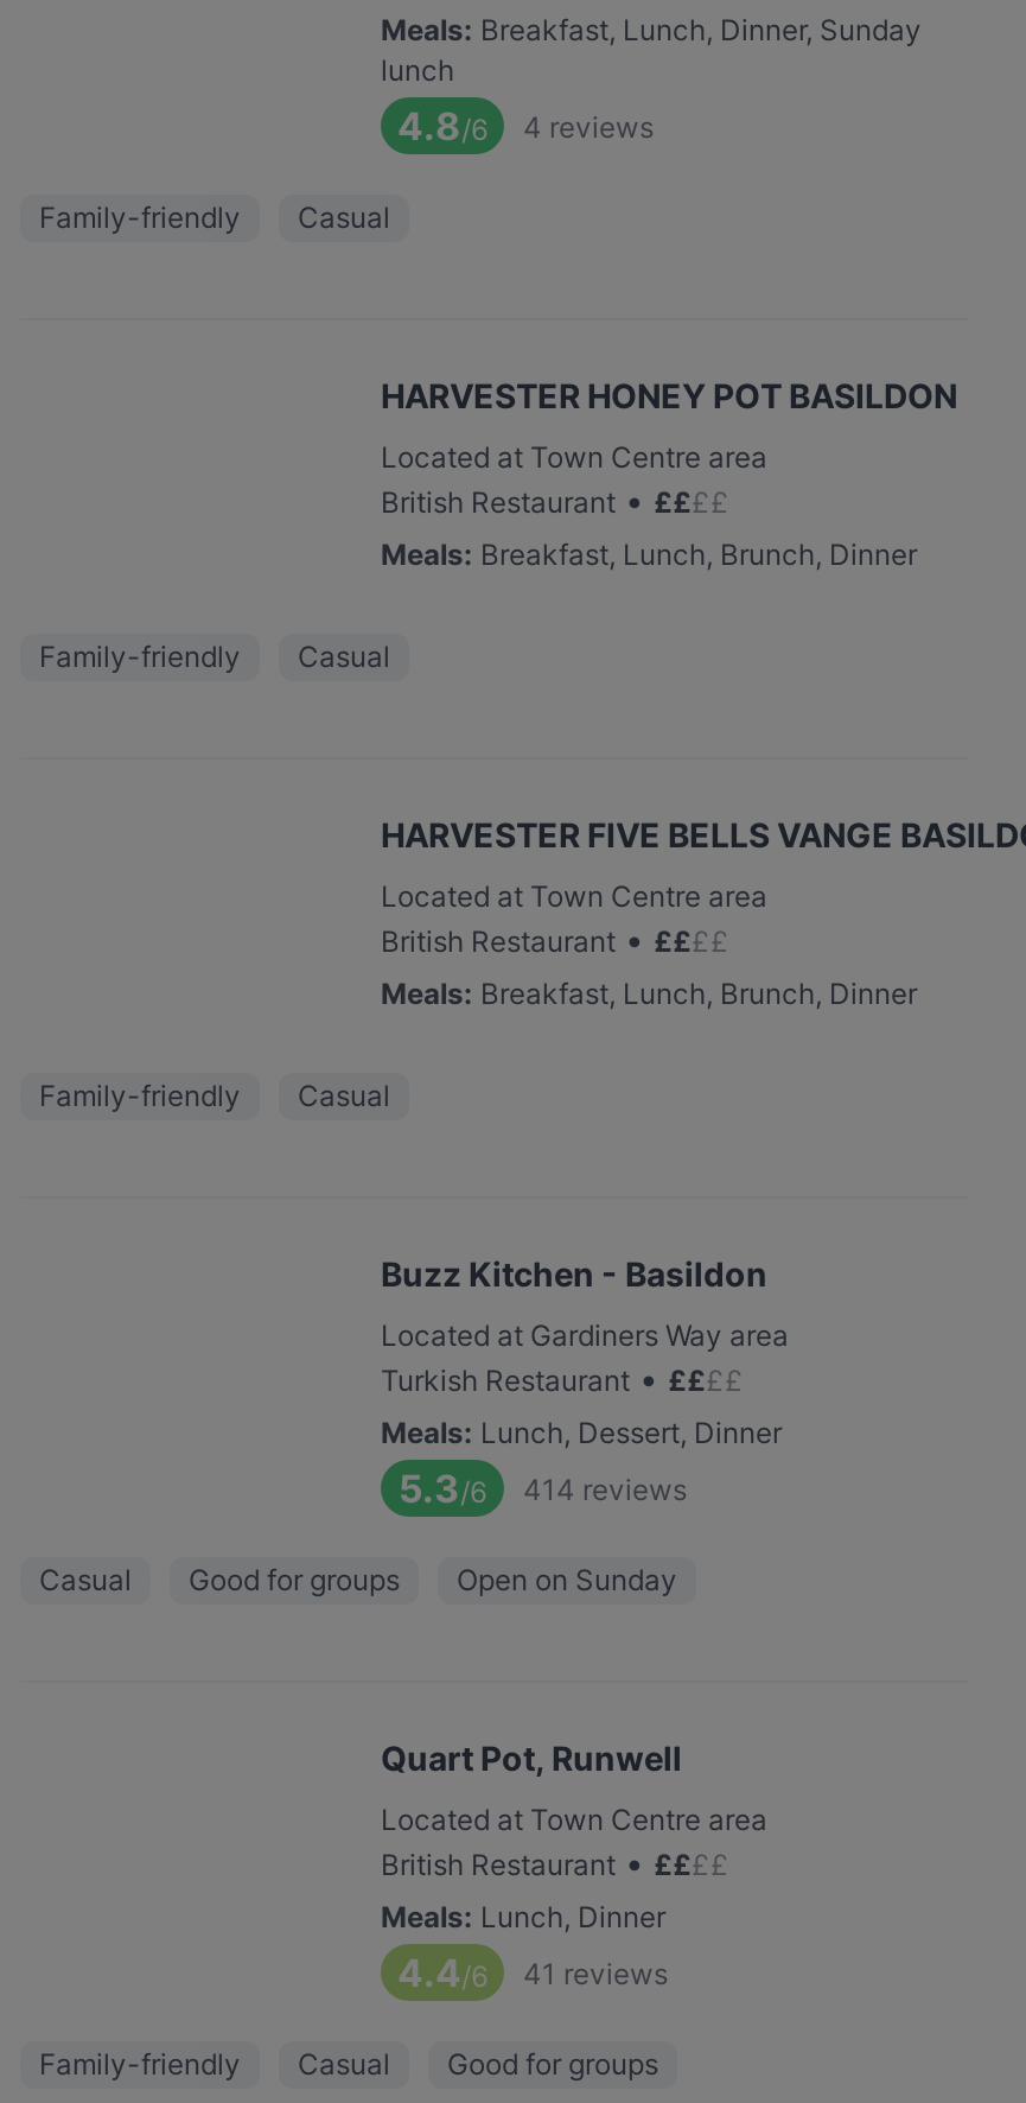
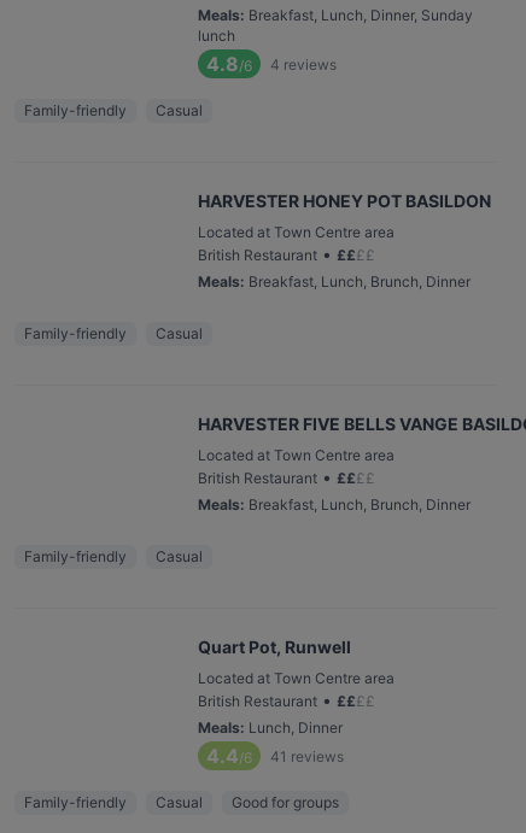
- Buzz Kitchen - Basildon
- Located at Gardiners Way area
- Turkish Restaurant • ££££
- Meals: Lunch, Dessert, Dinner
- 5.3/6
- 414 reviews
- Casual
- Good for groups
- Open on Sunday
